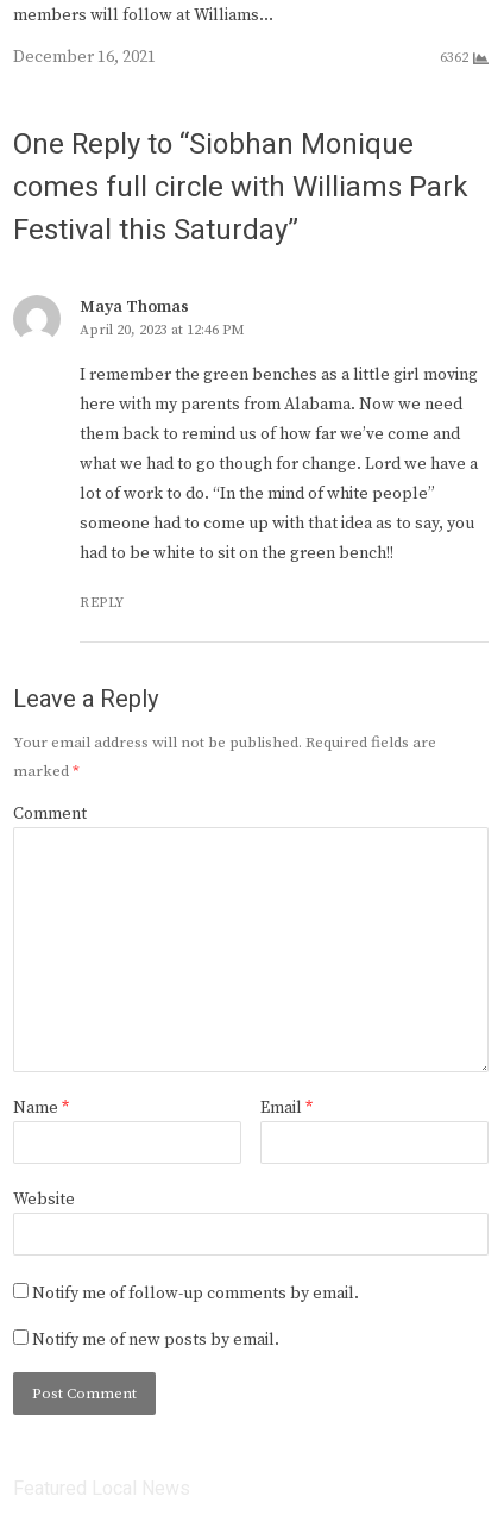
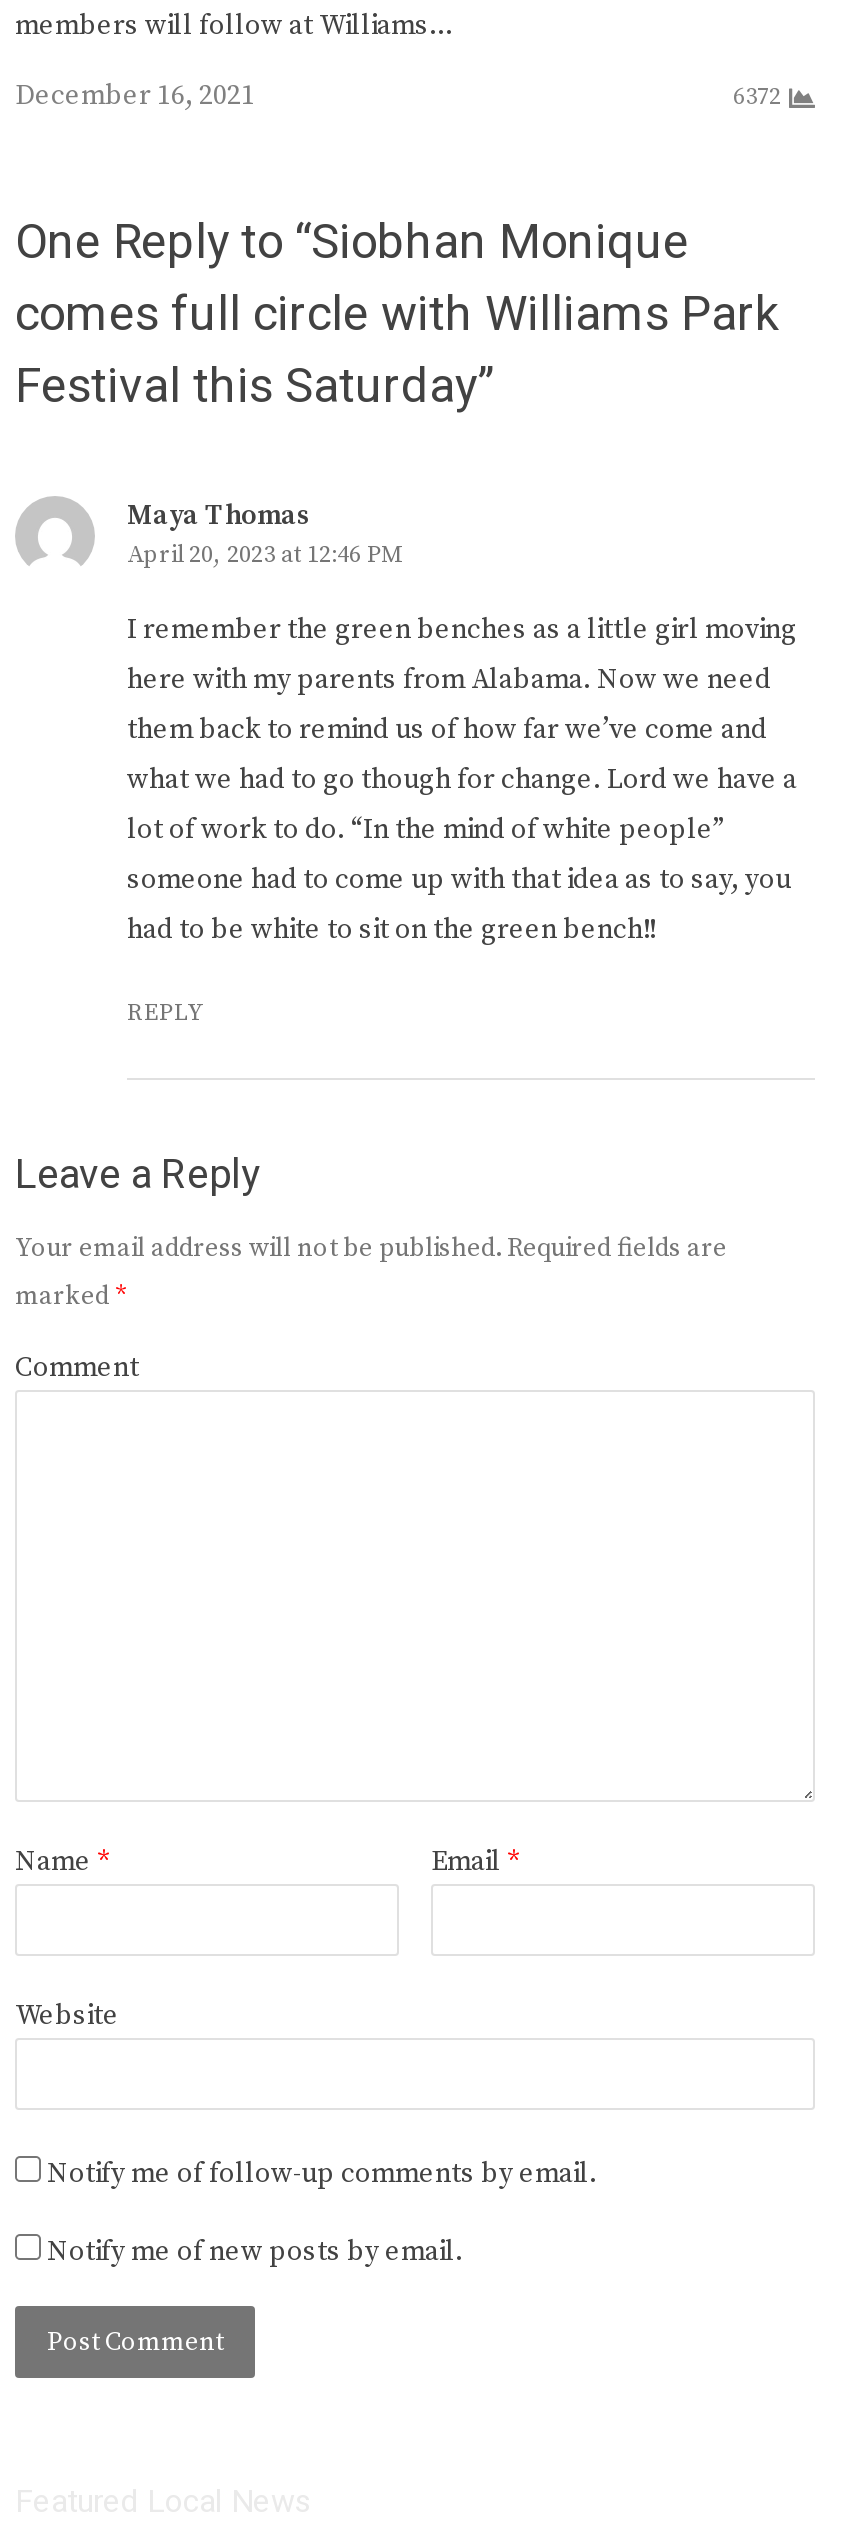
- 6362
+ 6372
